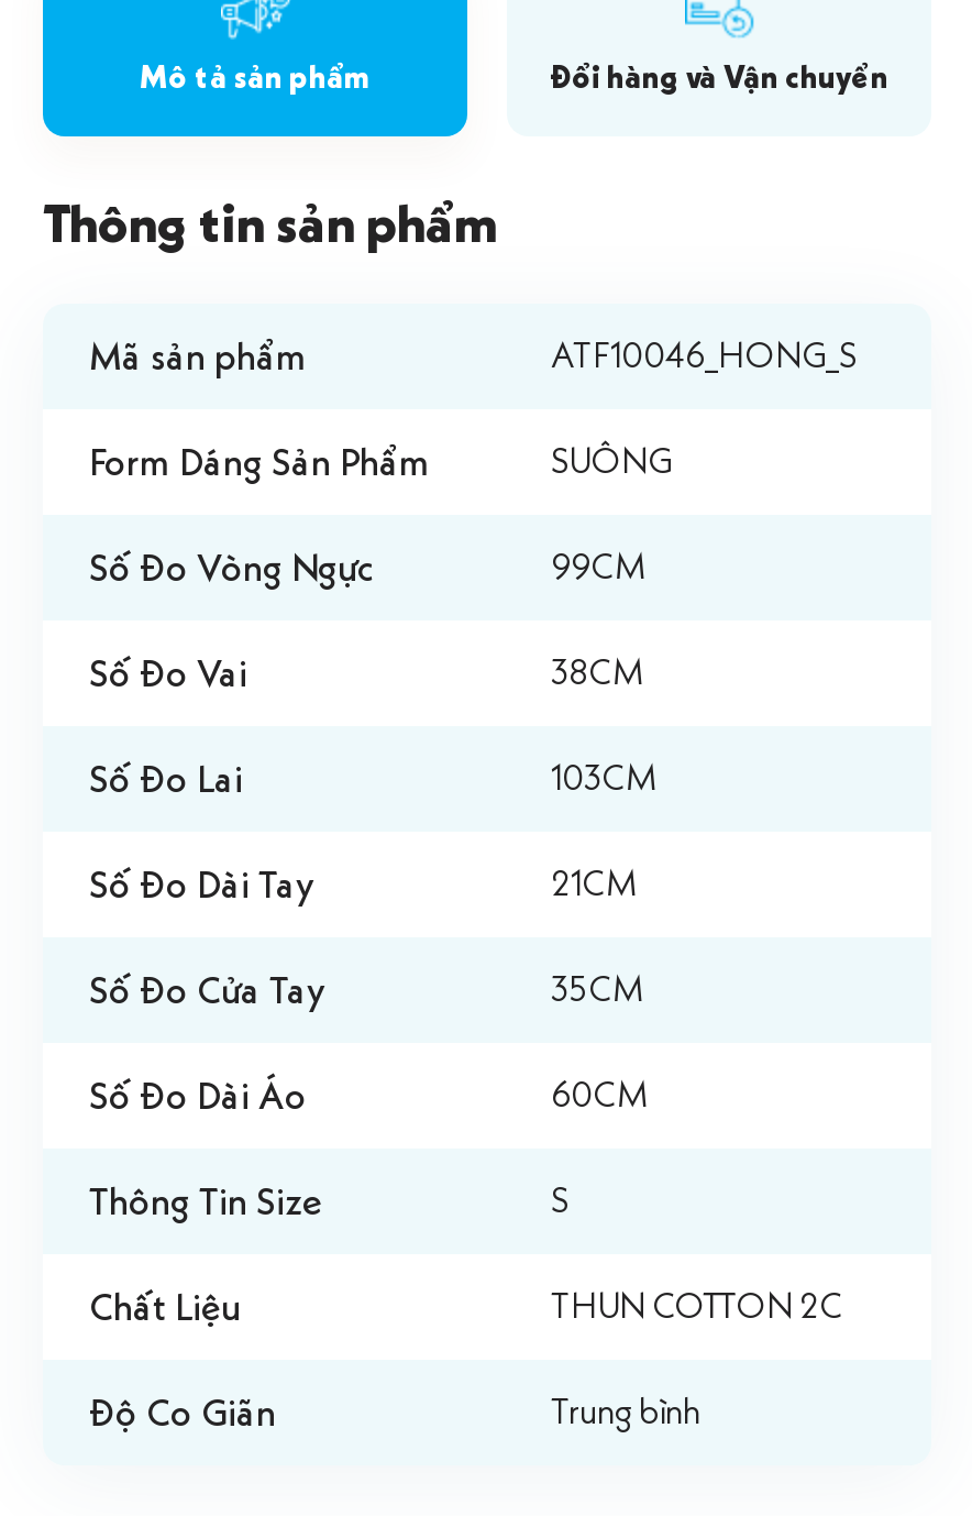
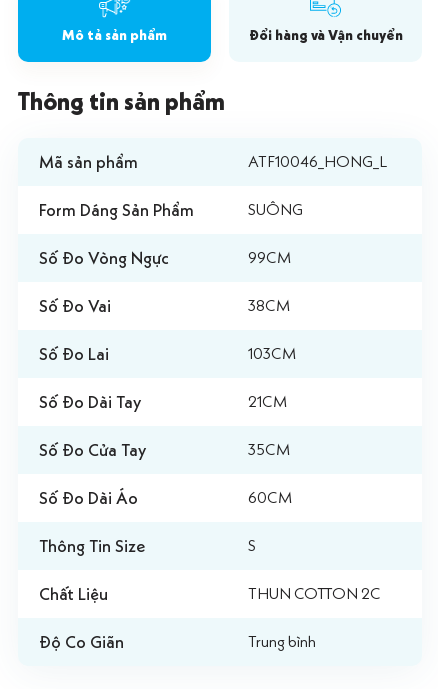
- ATF10046_HONG_S
+ ATF10046_HONG_L
